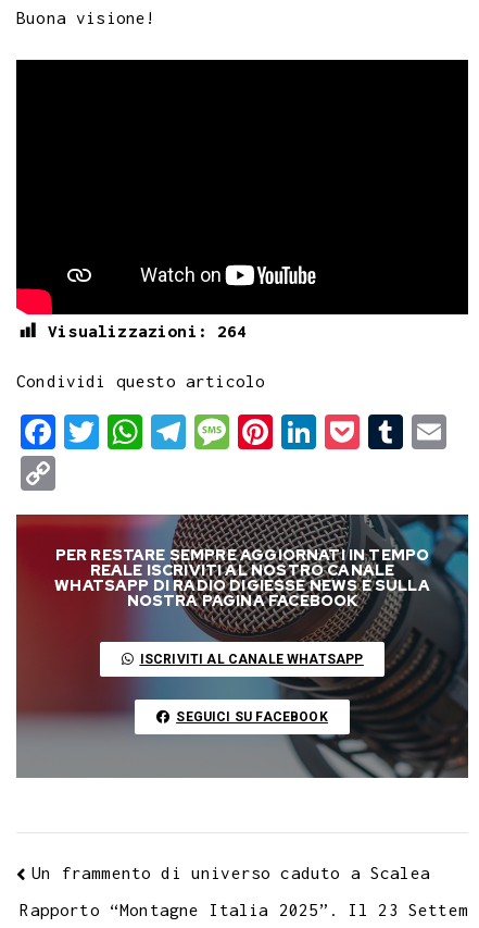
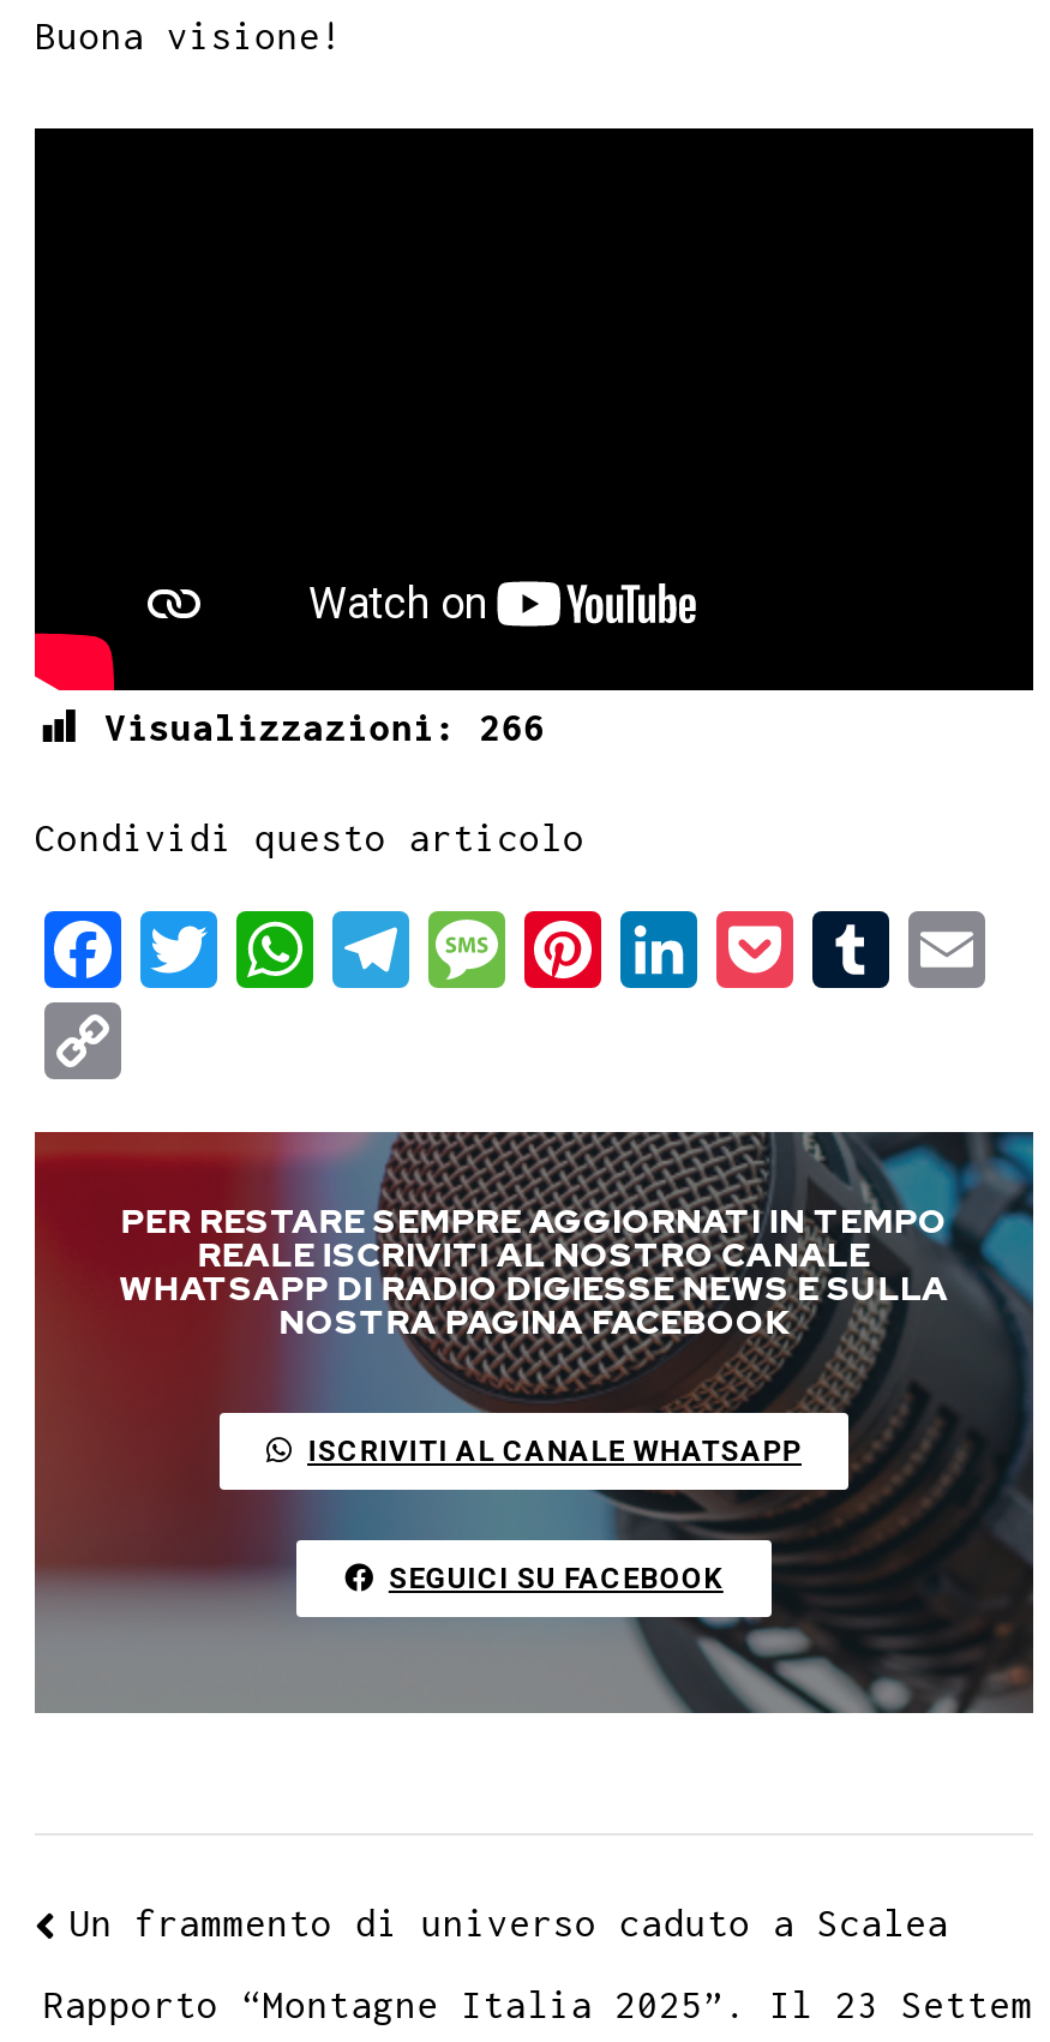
- Visualizzazioni: 264
+ Visualizzazioni: 266
